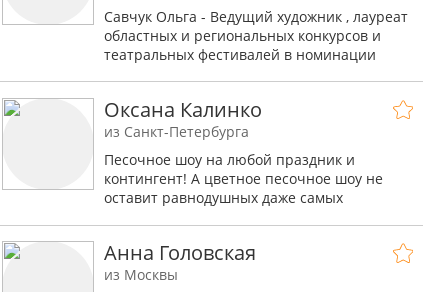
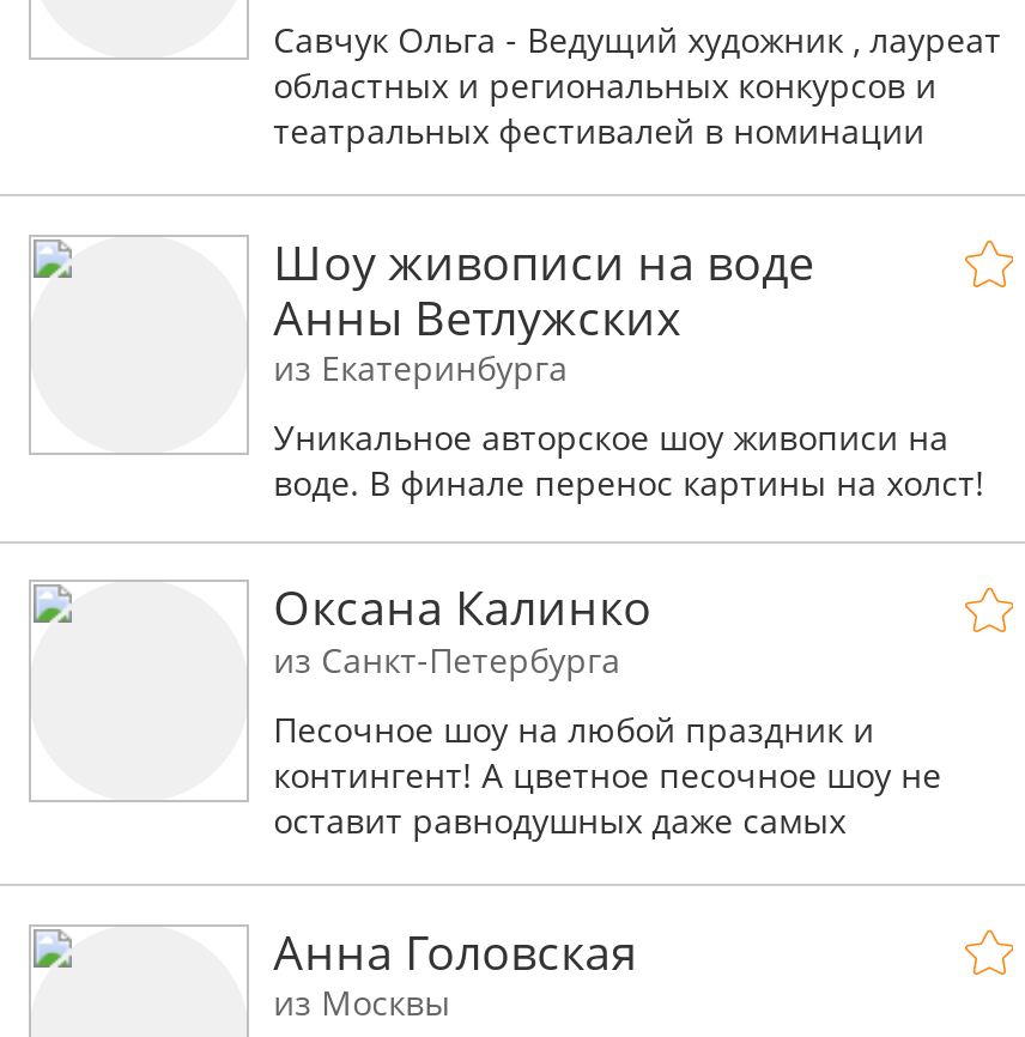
+ Шоу живописи на воде
+ Анны Ветлужских
+ из Екатеринбурга
+ Уникальное авторское шоу живописи на
+ воде. В финале перенос картины на холст!
